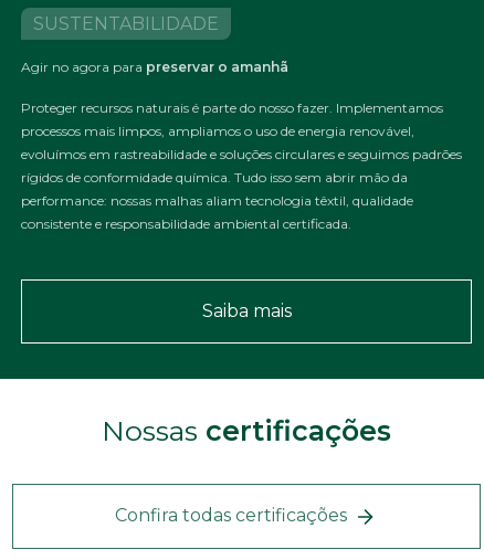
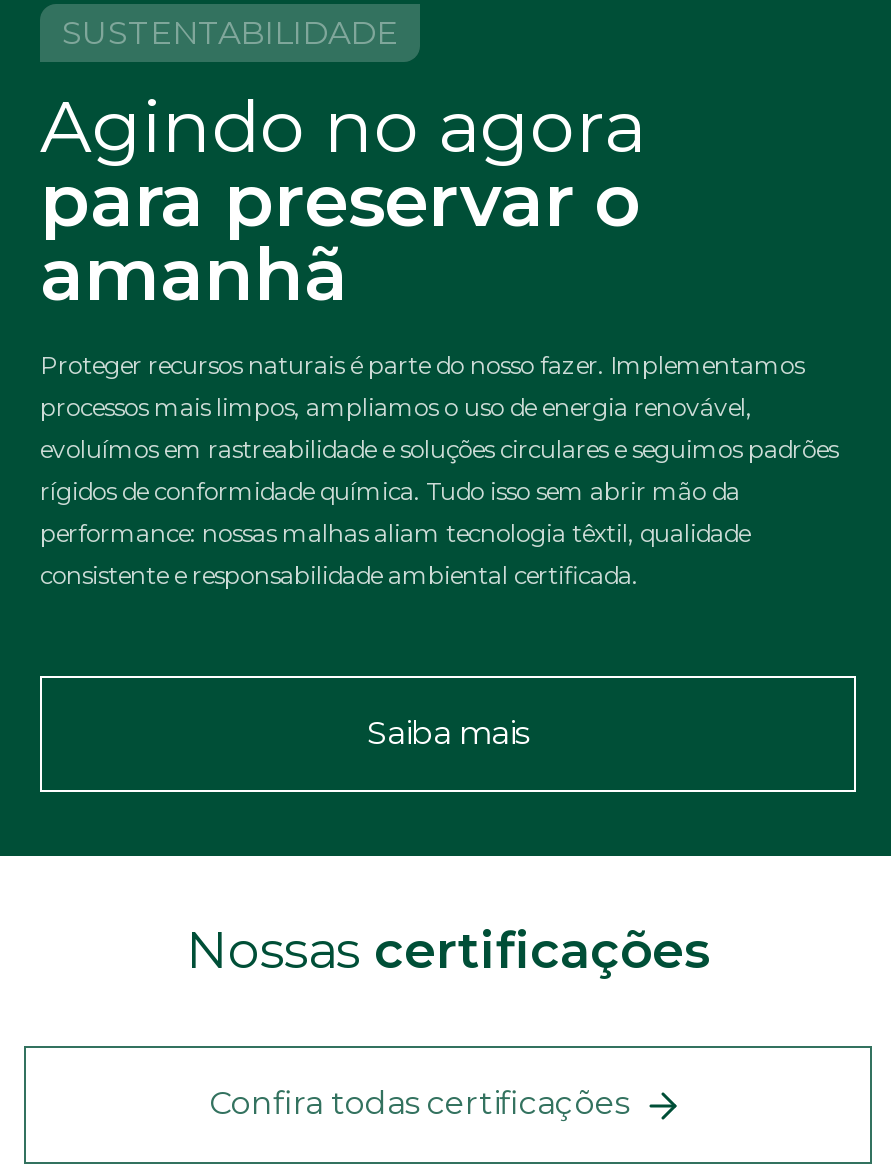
- Agir no agora para preservar o amanhã
+ Agindo no agora
+ para preservar o
+ amanhã
